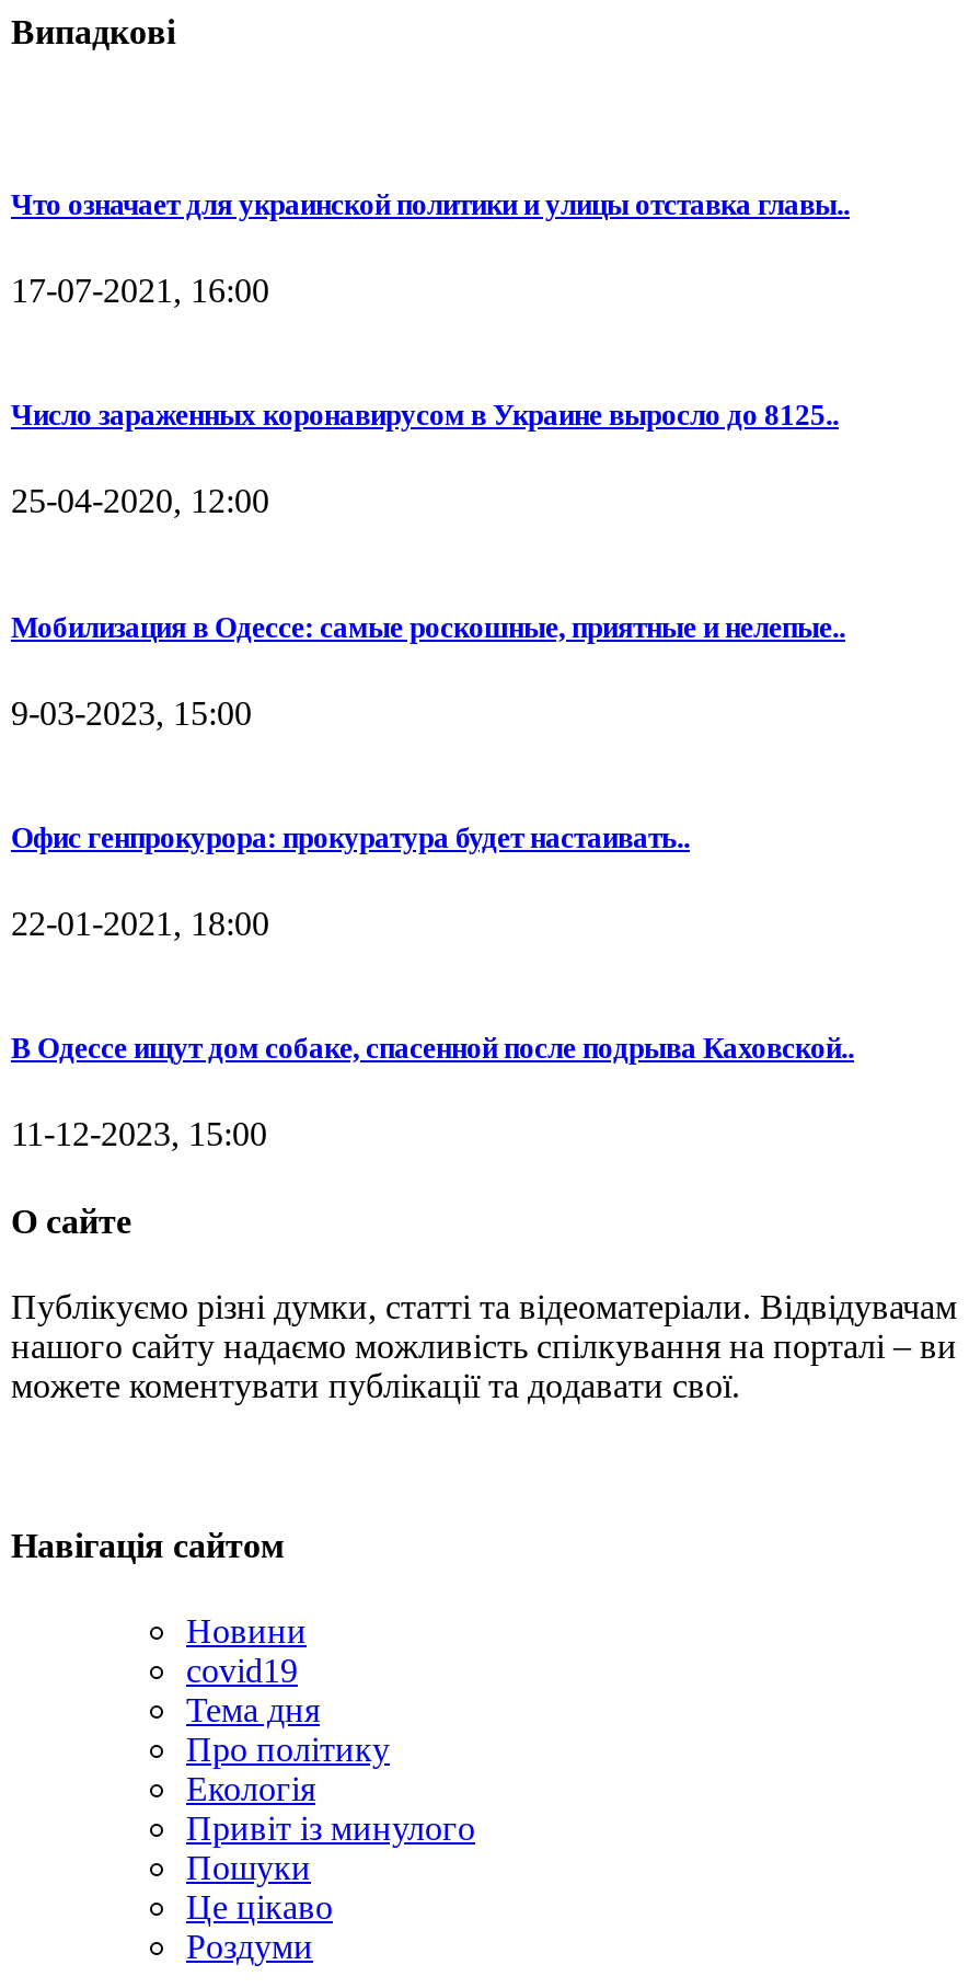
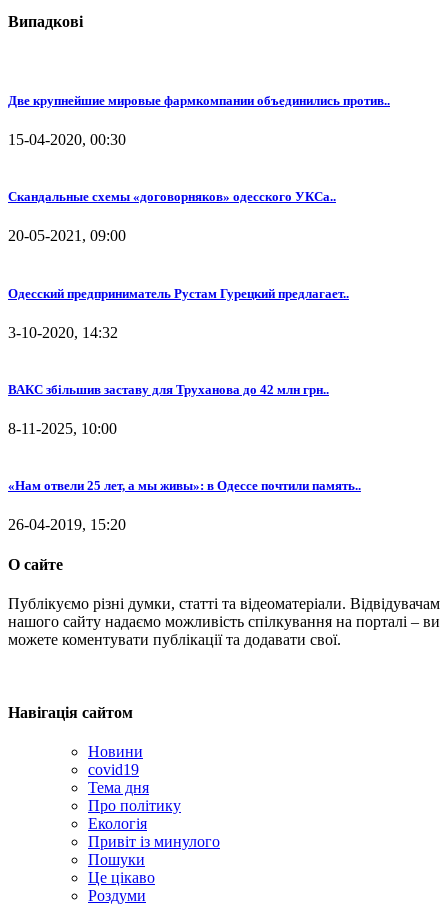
- Что означает для украинской политики и улицы отставка главы..
+ Две крупнейшие мировые фармкомпании объединились против..

- 17-07-2021, 16:00
+ 15-04-2020, 00:30

- Число зараженных коронавирусом в Украине выросло до 8125..
+ Скандальные схемы «договорняков» одесского УКСа..

- 25-04-2020, 12:00
+ 20-05-2021, 09:00

- Мобилизация в Одессе: самые роскошные, приятные и нелепые..
+ Одесский предприниматель Рустам Гурецкий предлагает..

- 9-03-2023, 15:00
+ 3-10-2020, 14:32

- Офис генпрокурора: прокуратура будет настаивать..
+ ВАКС збільшив заставу для Труханова до 42 млн грн..

- 22-01-2021, 18:00
+ 8-11-2025, 10:00

- В Одессе ищут дом собаке, спасенной после подрыва Каховской..
+ «Нам отвели 25 лет, а мы живы»: в Одессе почтили память..

- 11-12-2023, 15:00
+ 26-04-2019, 15:20
